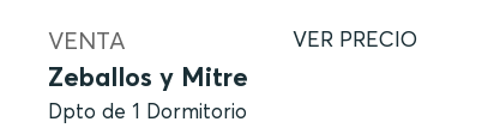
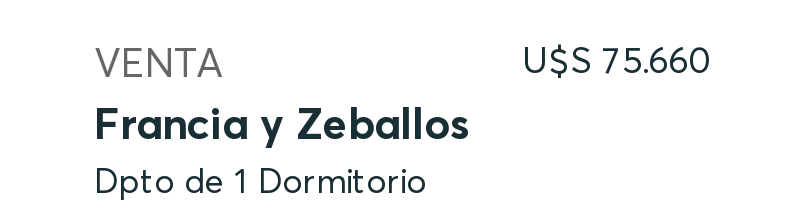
- VER PRECIO
+ U$S 75.660

- Zeballos y Mitre
+ Francia y Zeballos
